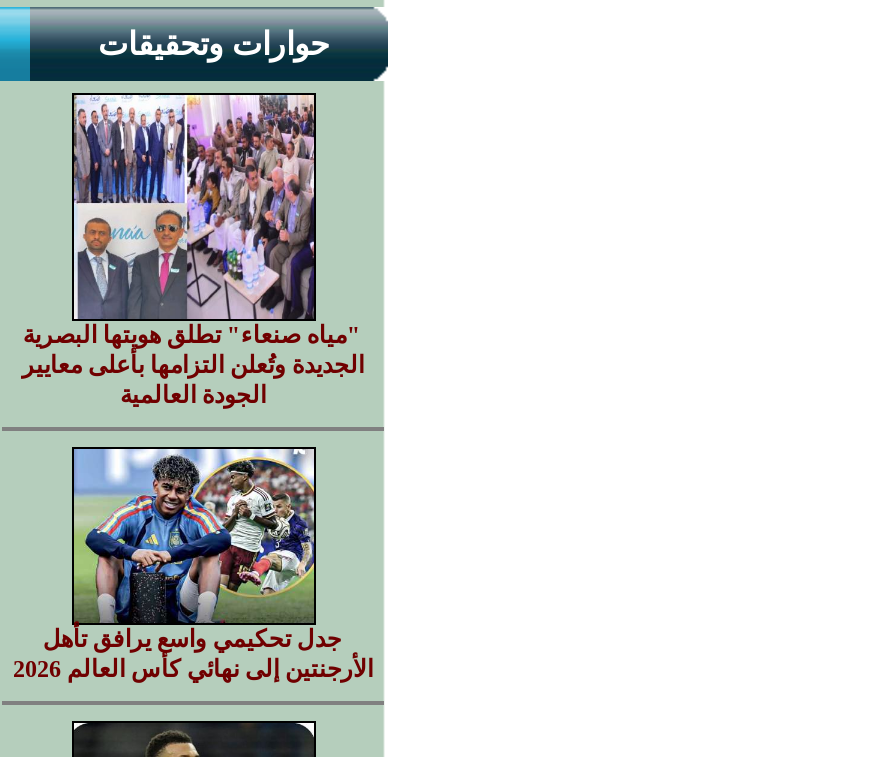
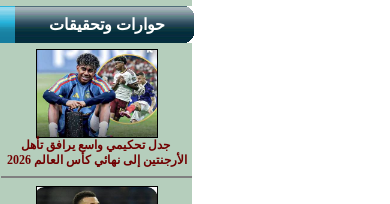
- [image]
- "مياه صنعاء" تطلق هويتها البصرية
- الجديدة وتُعلن التزامها بأعلى معايير
- الجودة العالمية
